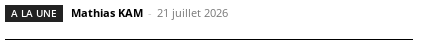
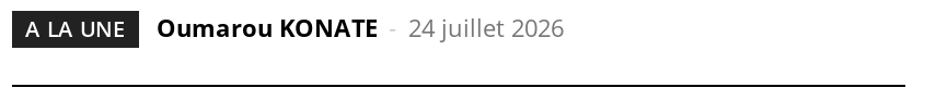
- Mathias KAM - 21 juillet 2026
+ Oumarou KONATE - 24 juillet 2026
